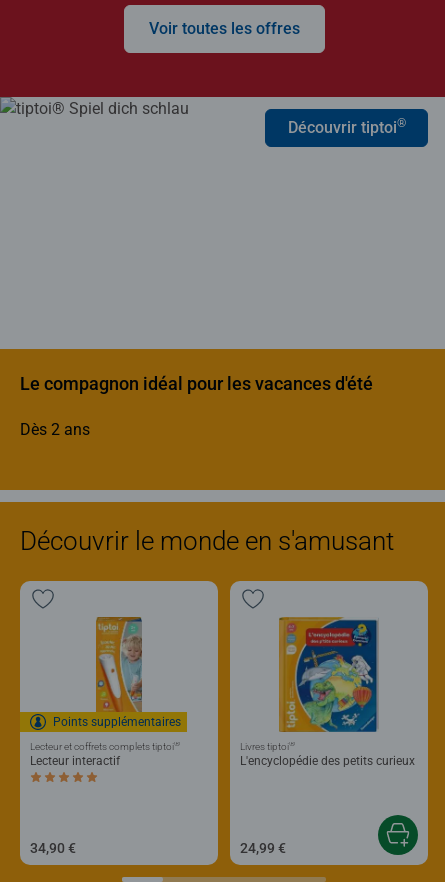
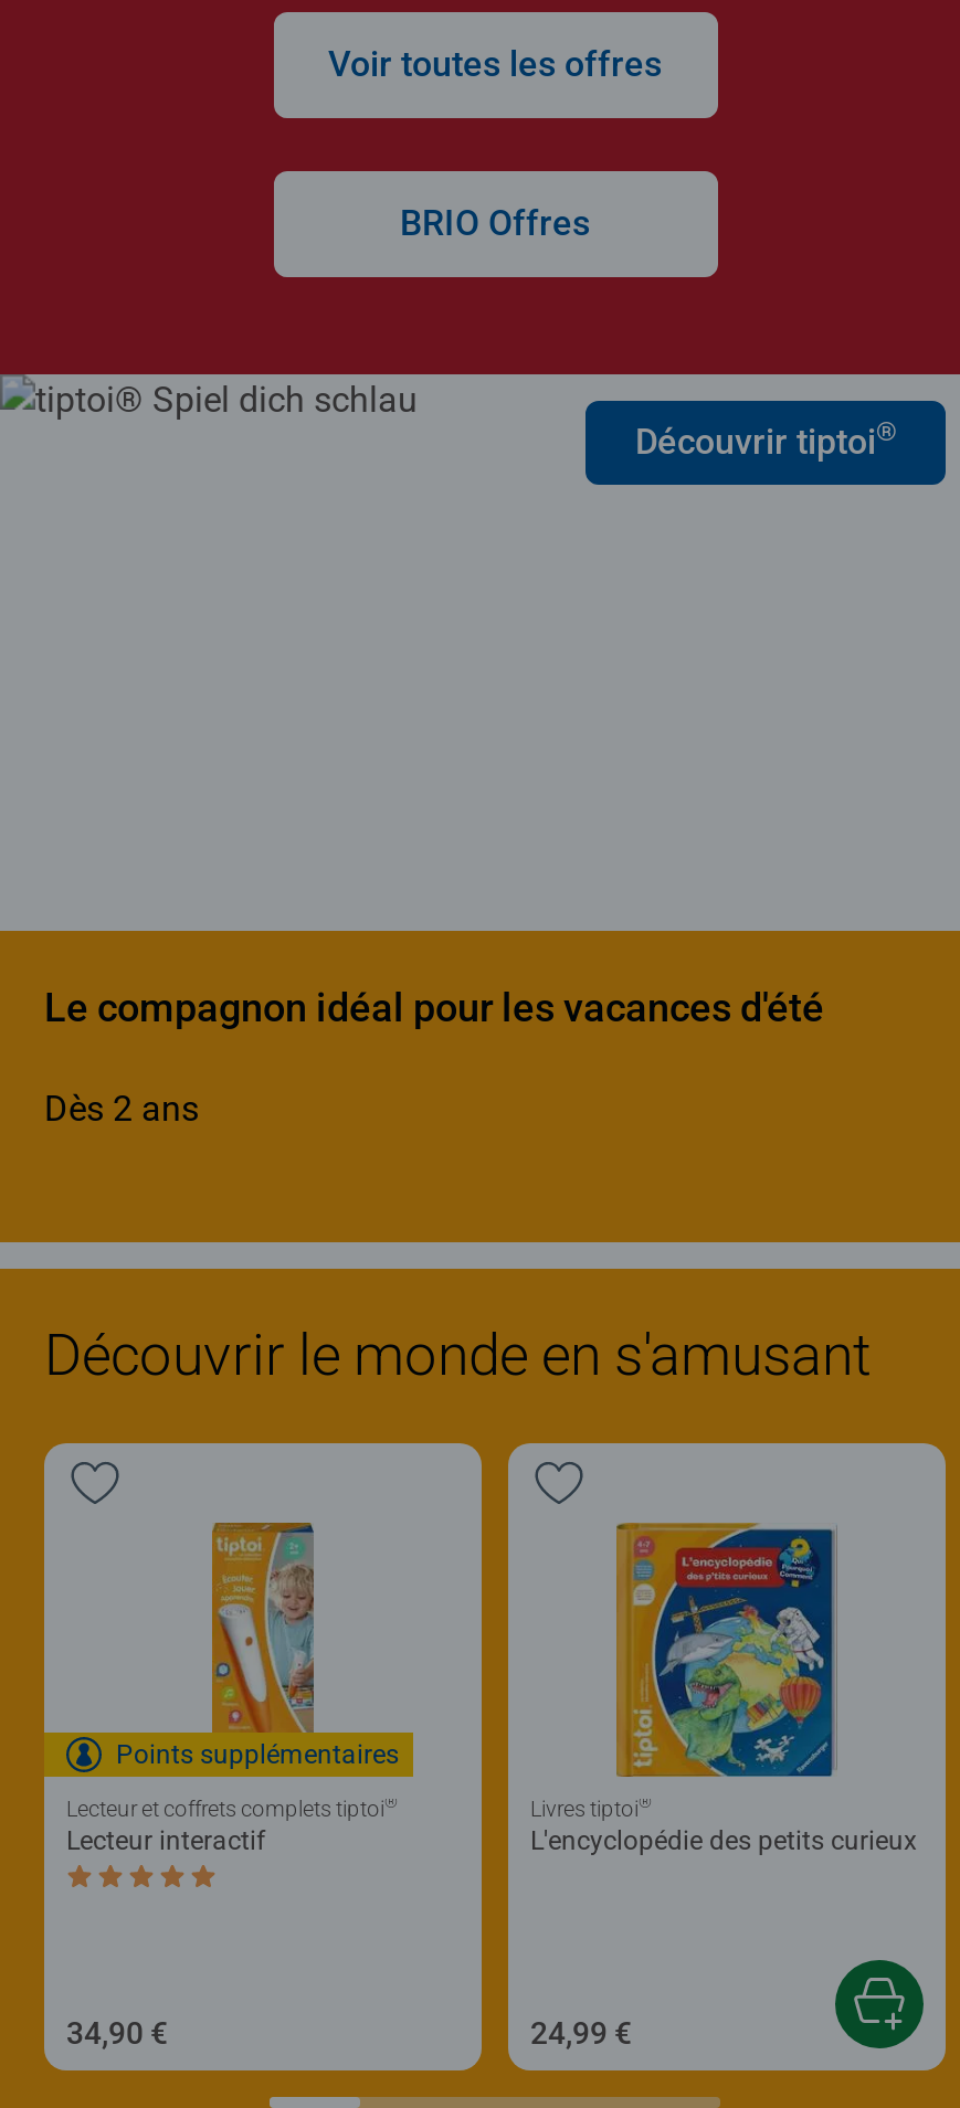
+ BRIO Offres
